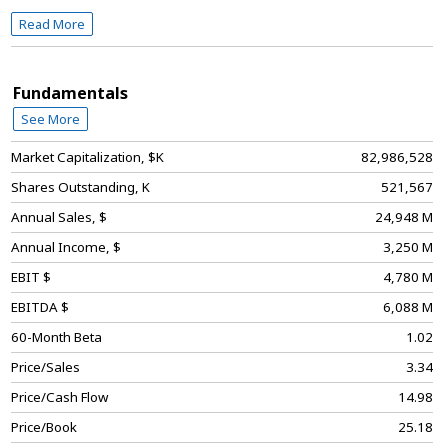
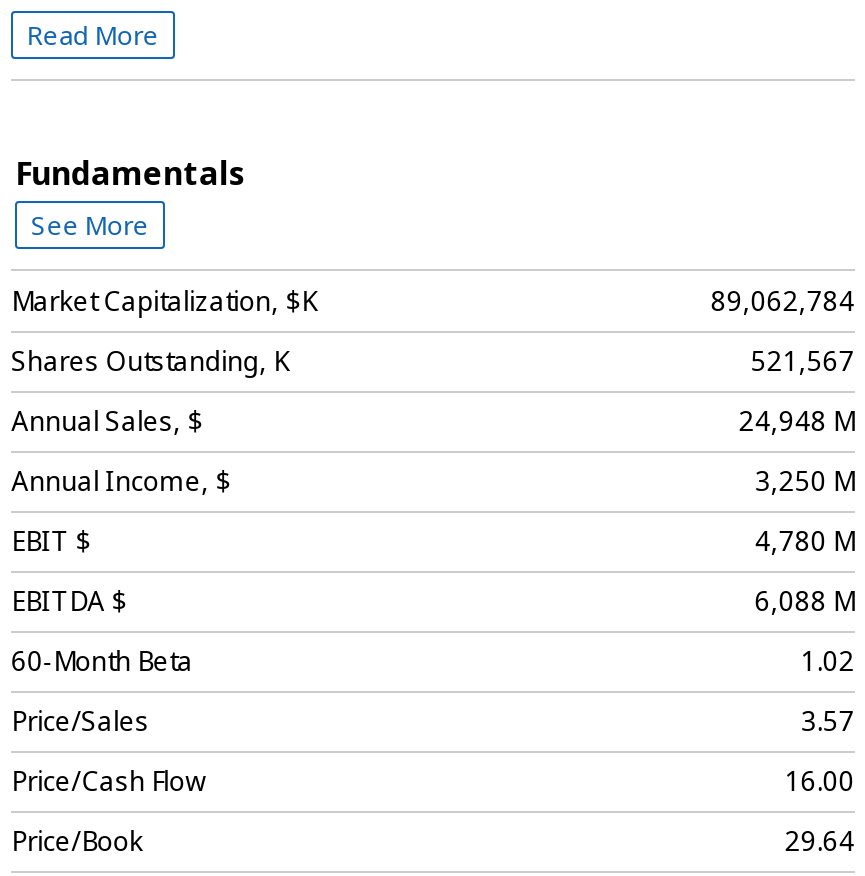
- 82,986,528
+ 89,062,784

- 3.34
+ 3.57

- 14.98
+ 16.00

- 25.18
+ 29.64
